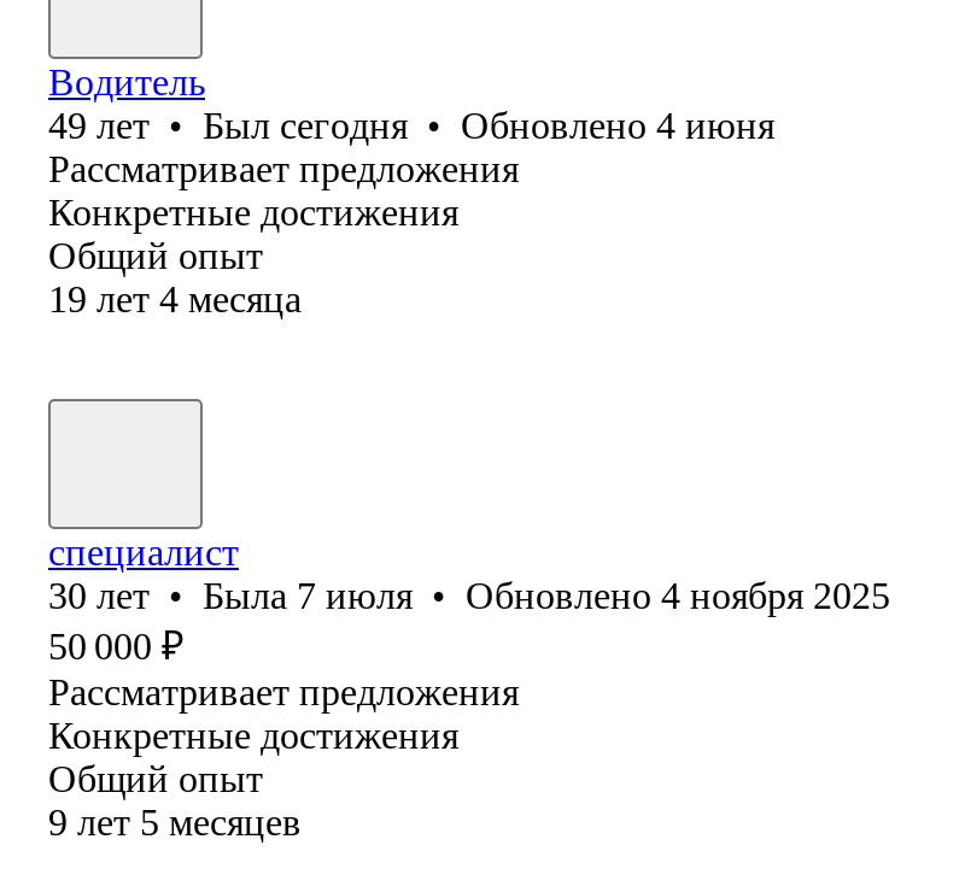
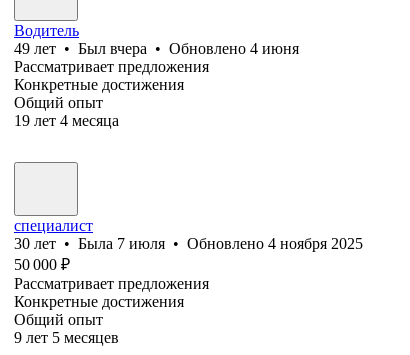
- 49 лет • Был сегодня • Обновлено 4 июня
+ 49 лет • Был вчера • Обновлено 4 июня
